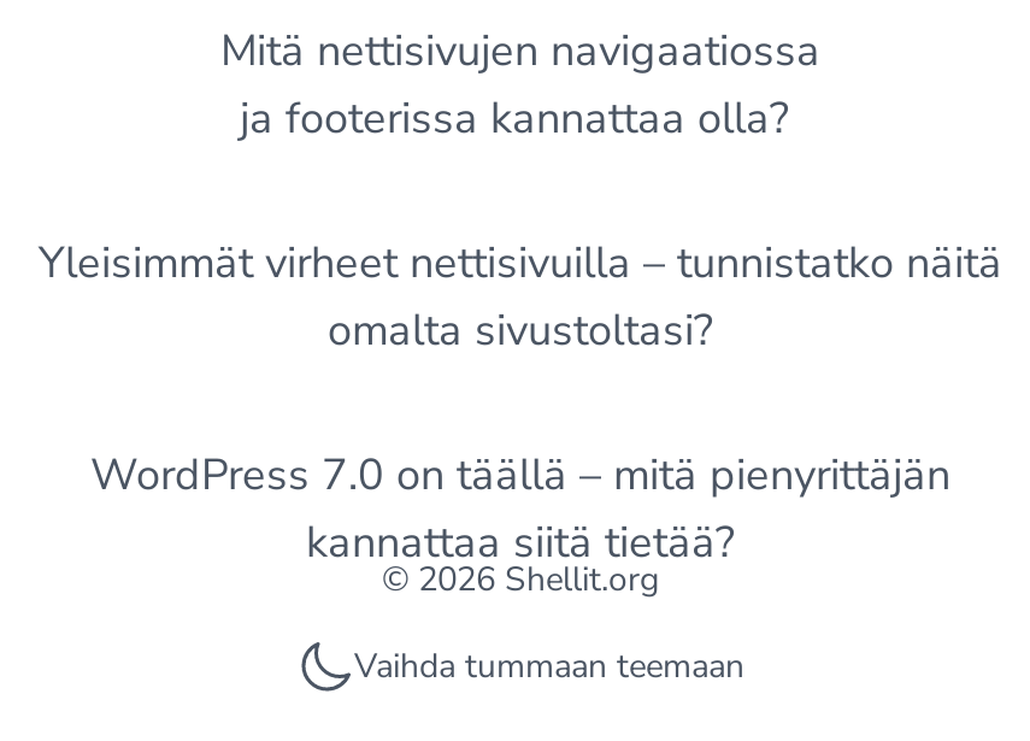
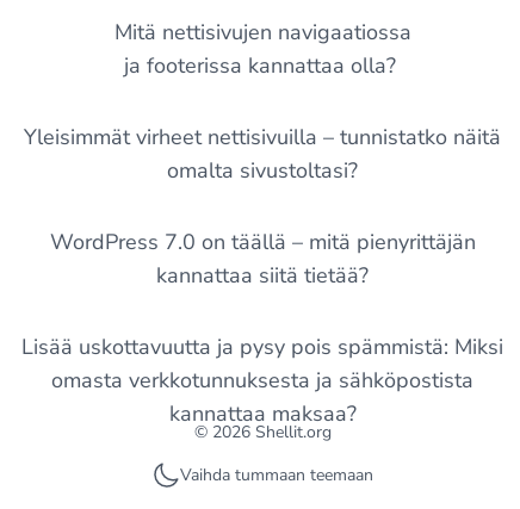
+ Lisää uskottavuutta ja pysy pois spämmistä: Miksi
+ omasta verkkotunnuksesta ja sähköpostista
+ kannattaa maksaa?
